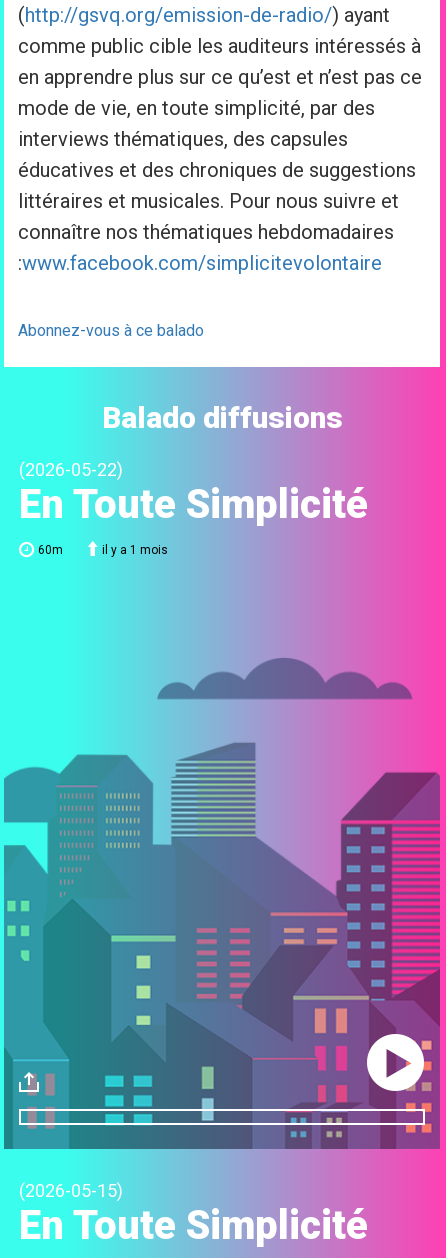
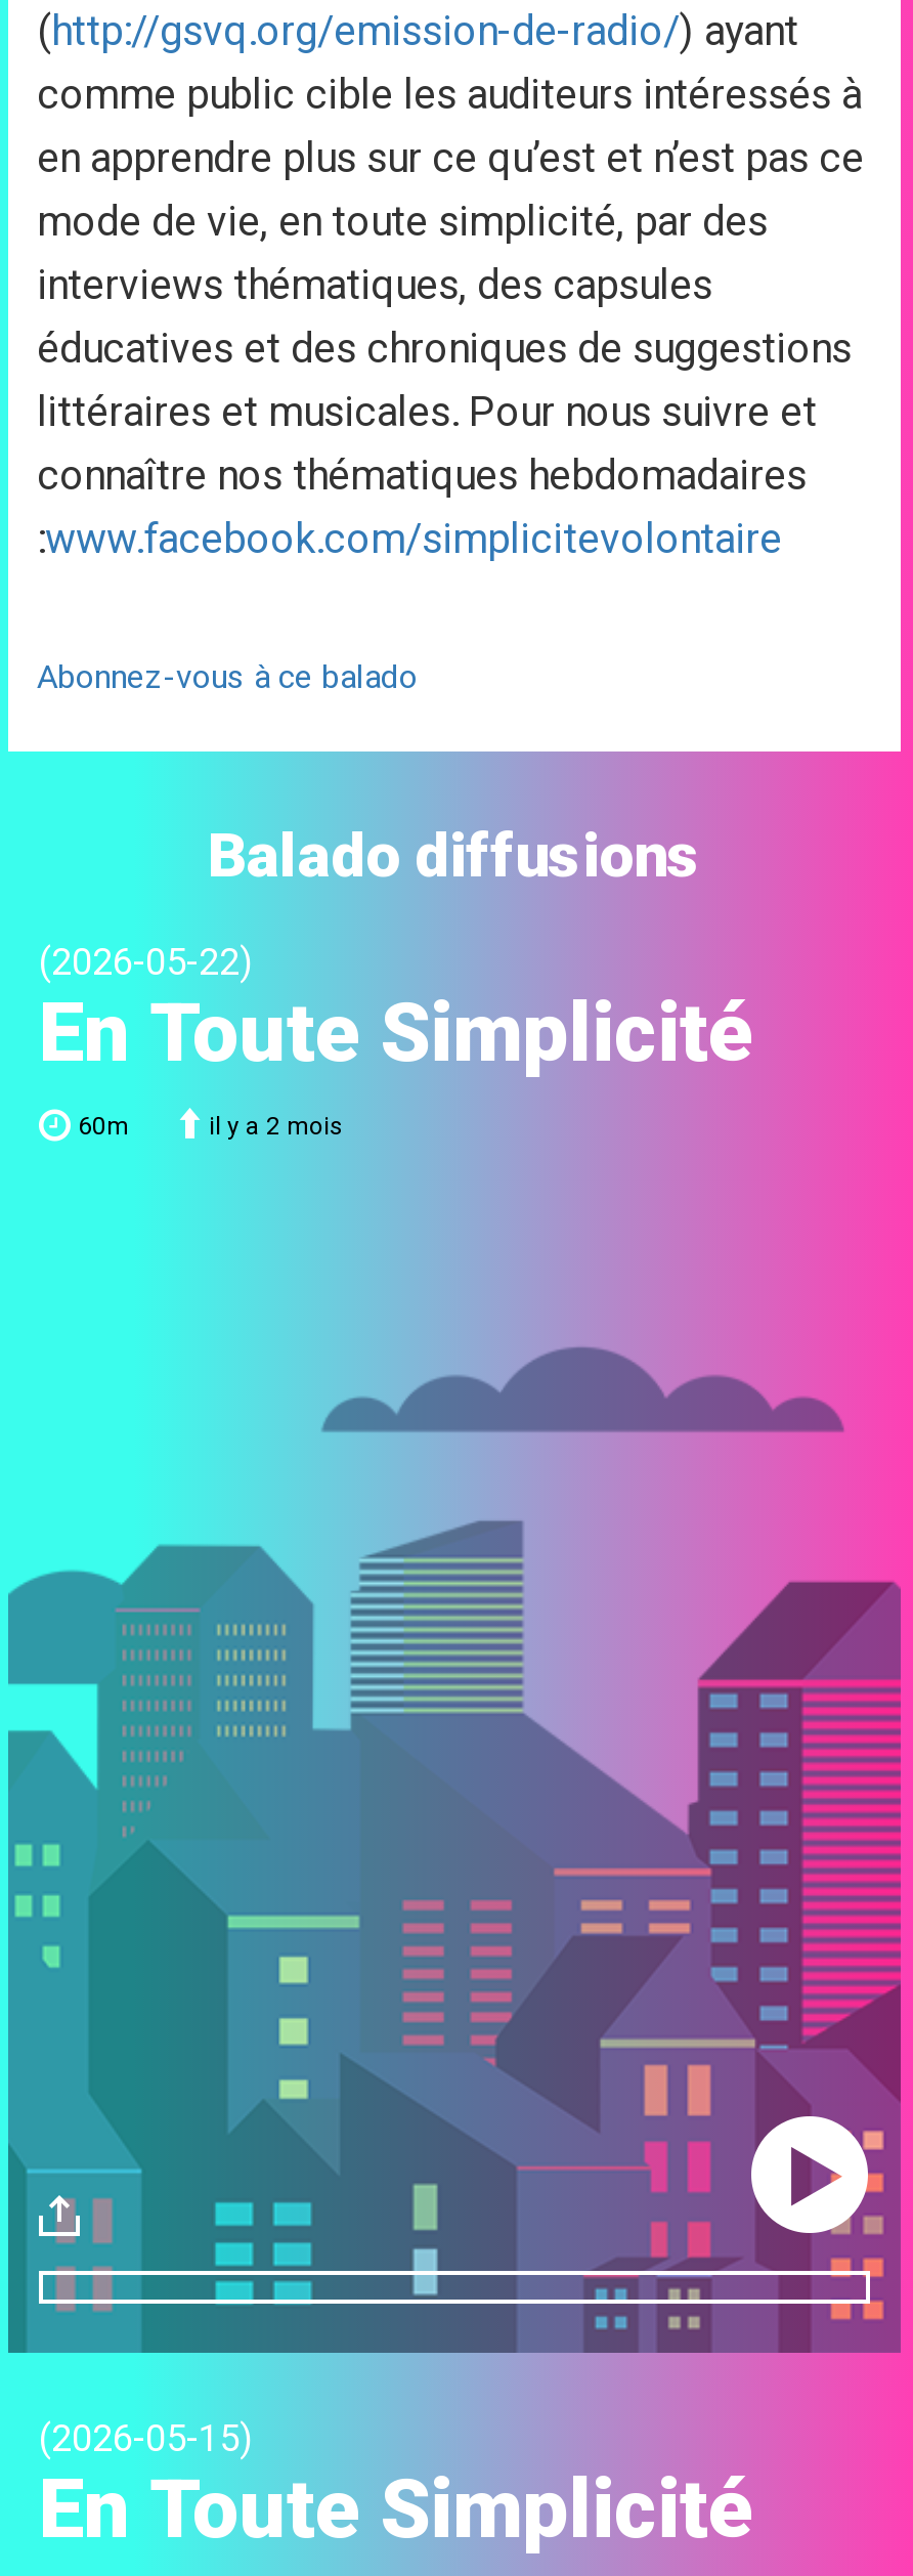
- il y a 1 mois
+ il y a 2 mois
